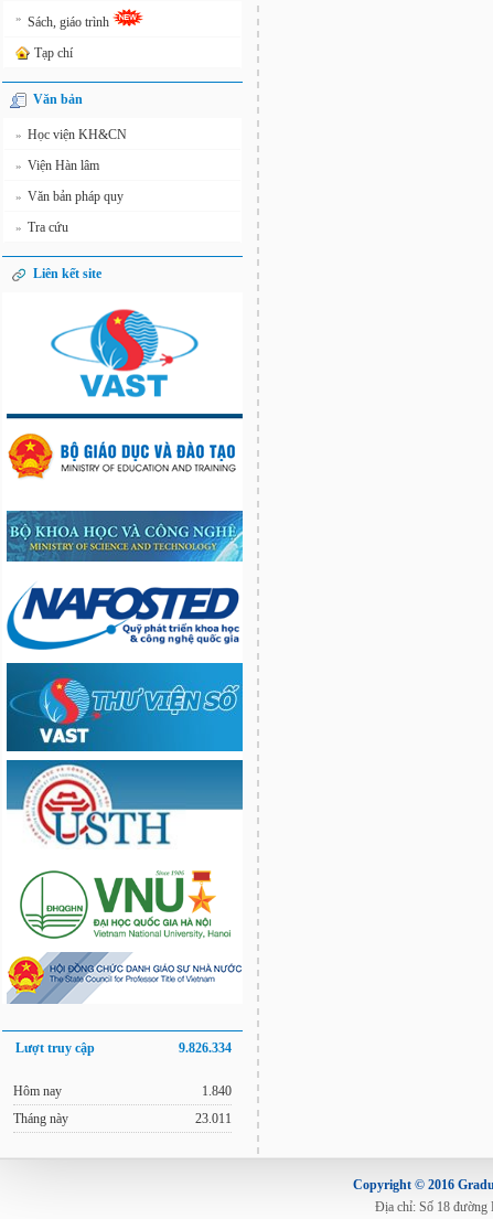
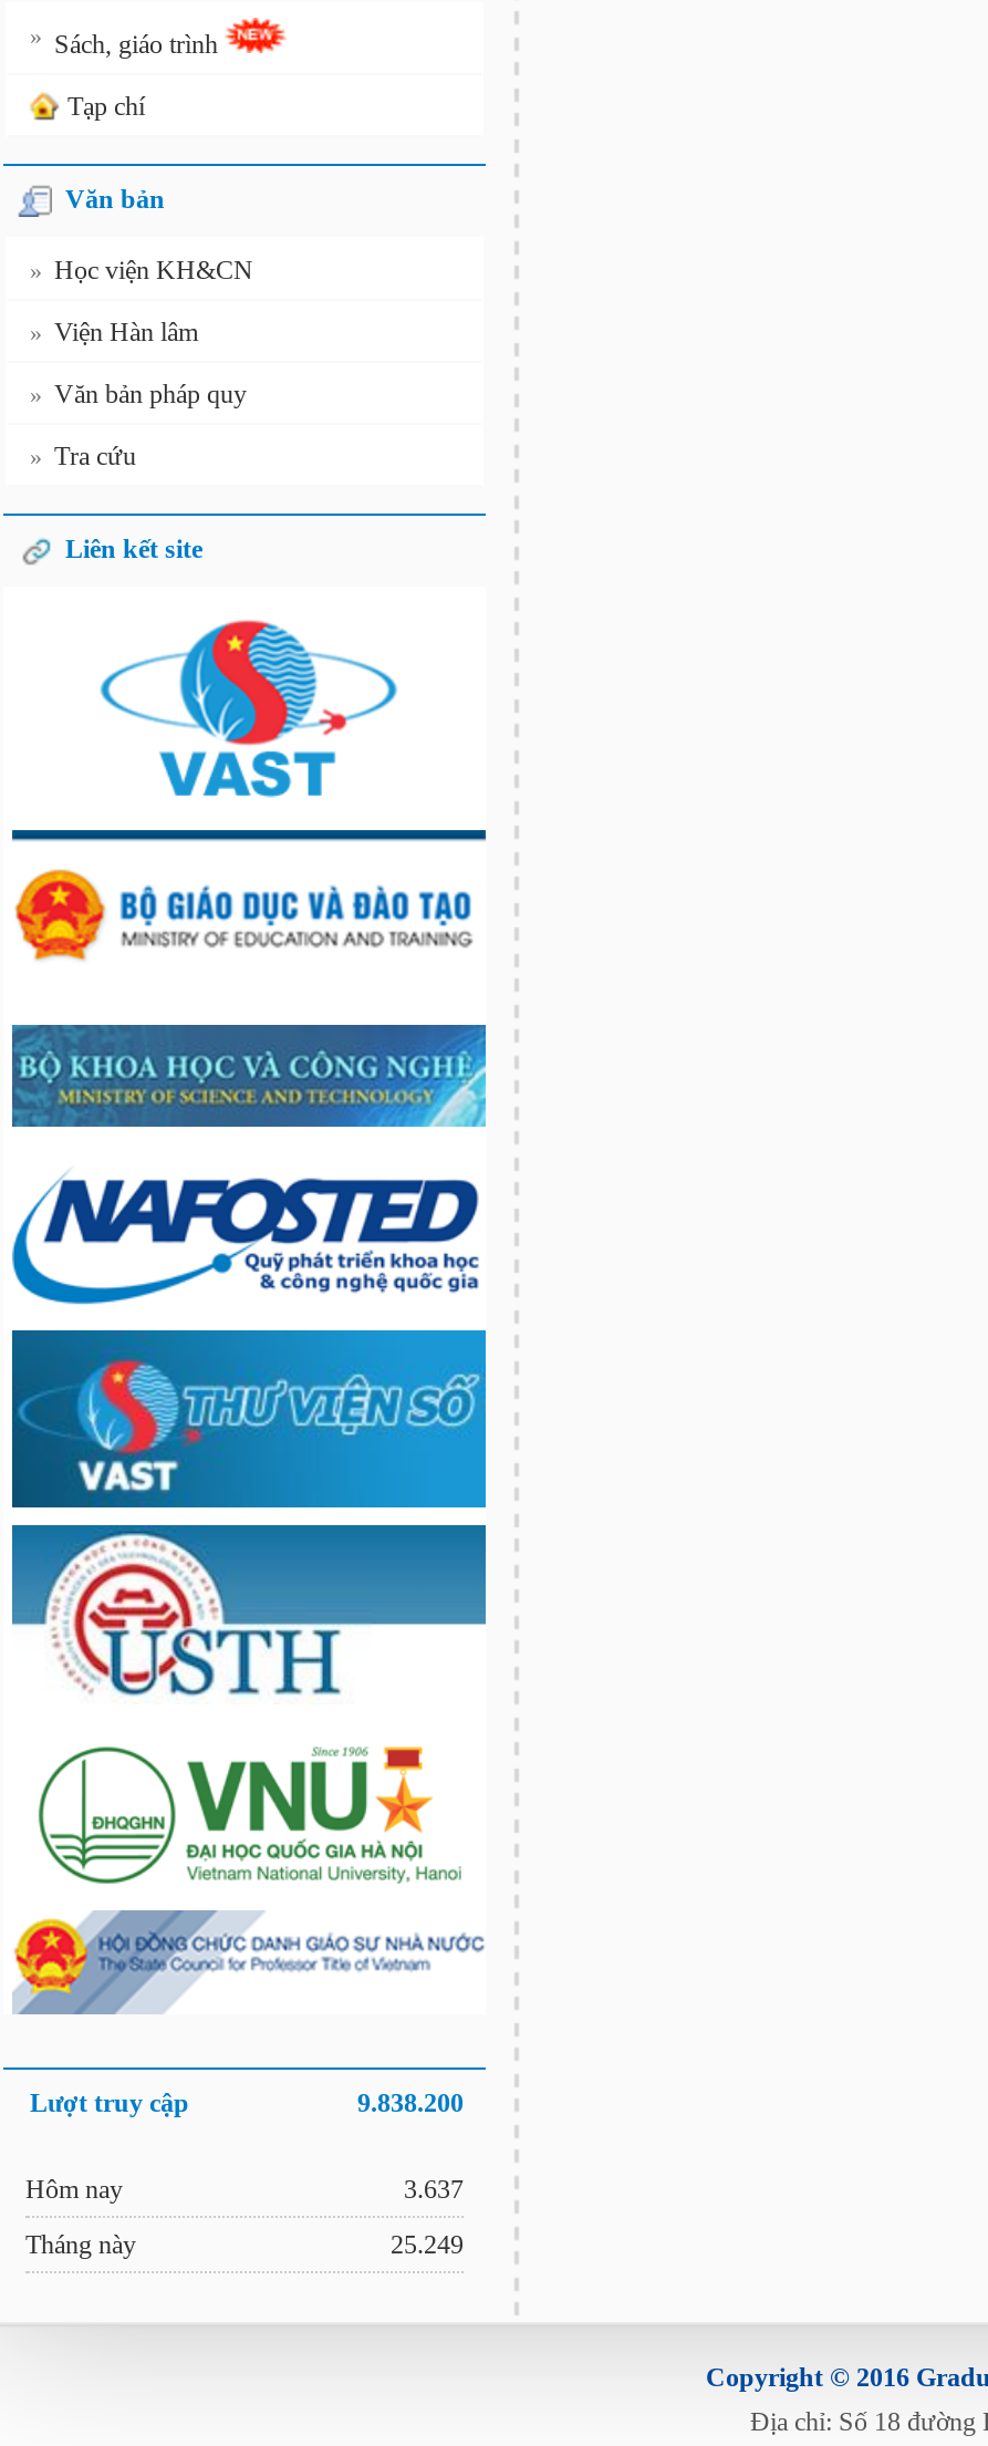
- 9.826.334
+ 9.838.200

- 1.840
+ 3.637

- 23.011
+ 25.249
